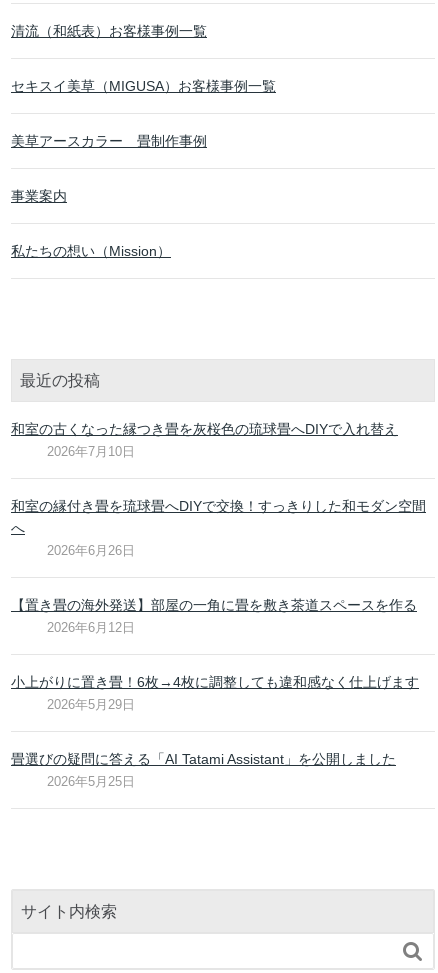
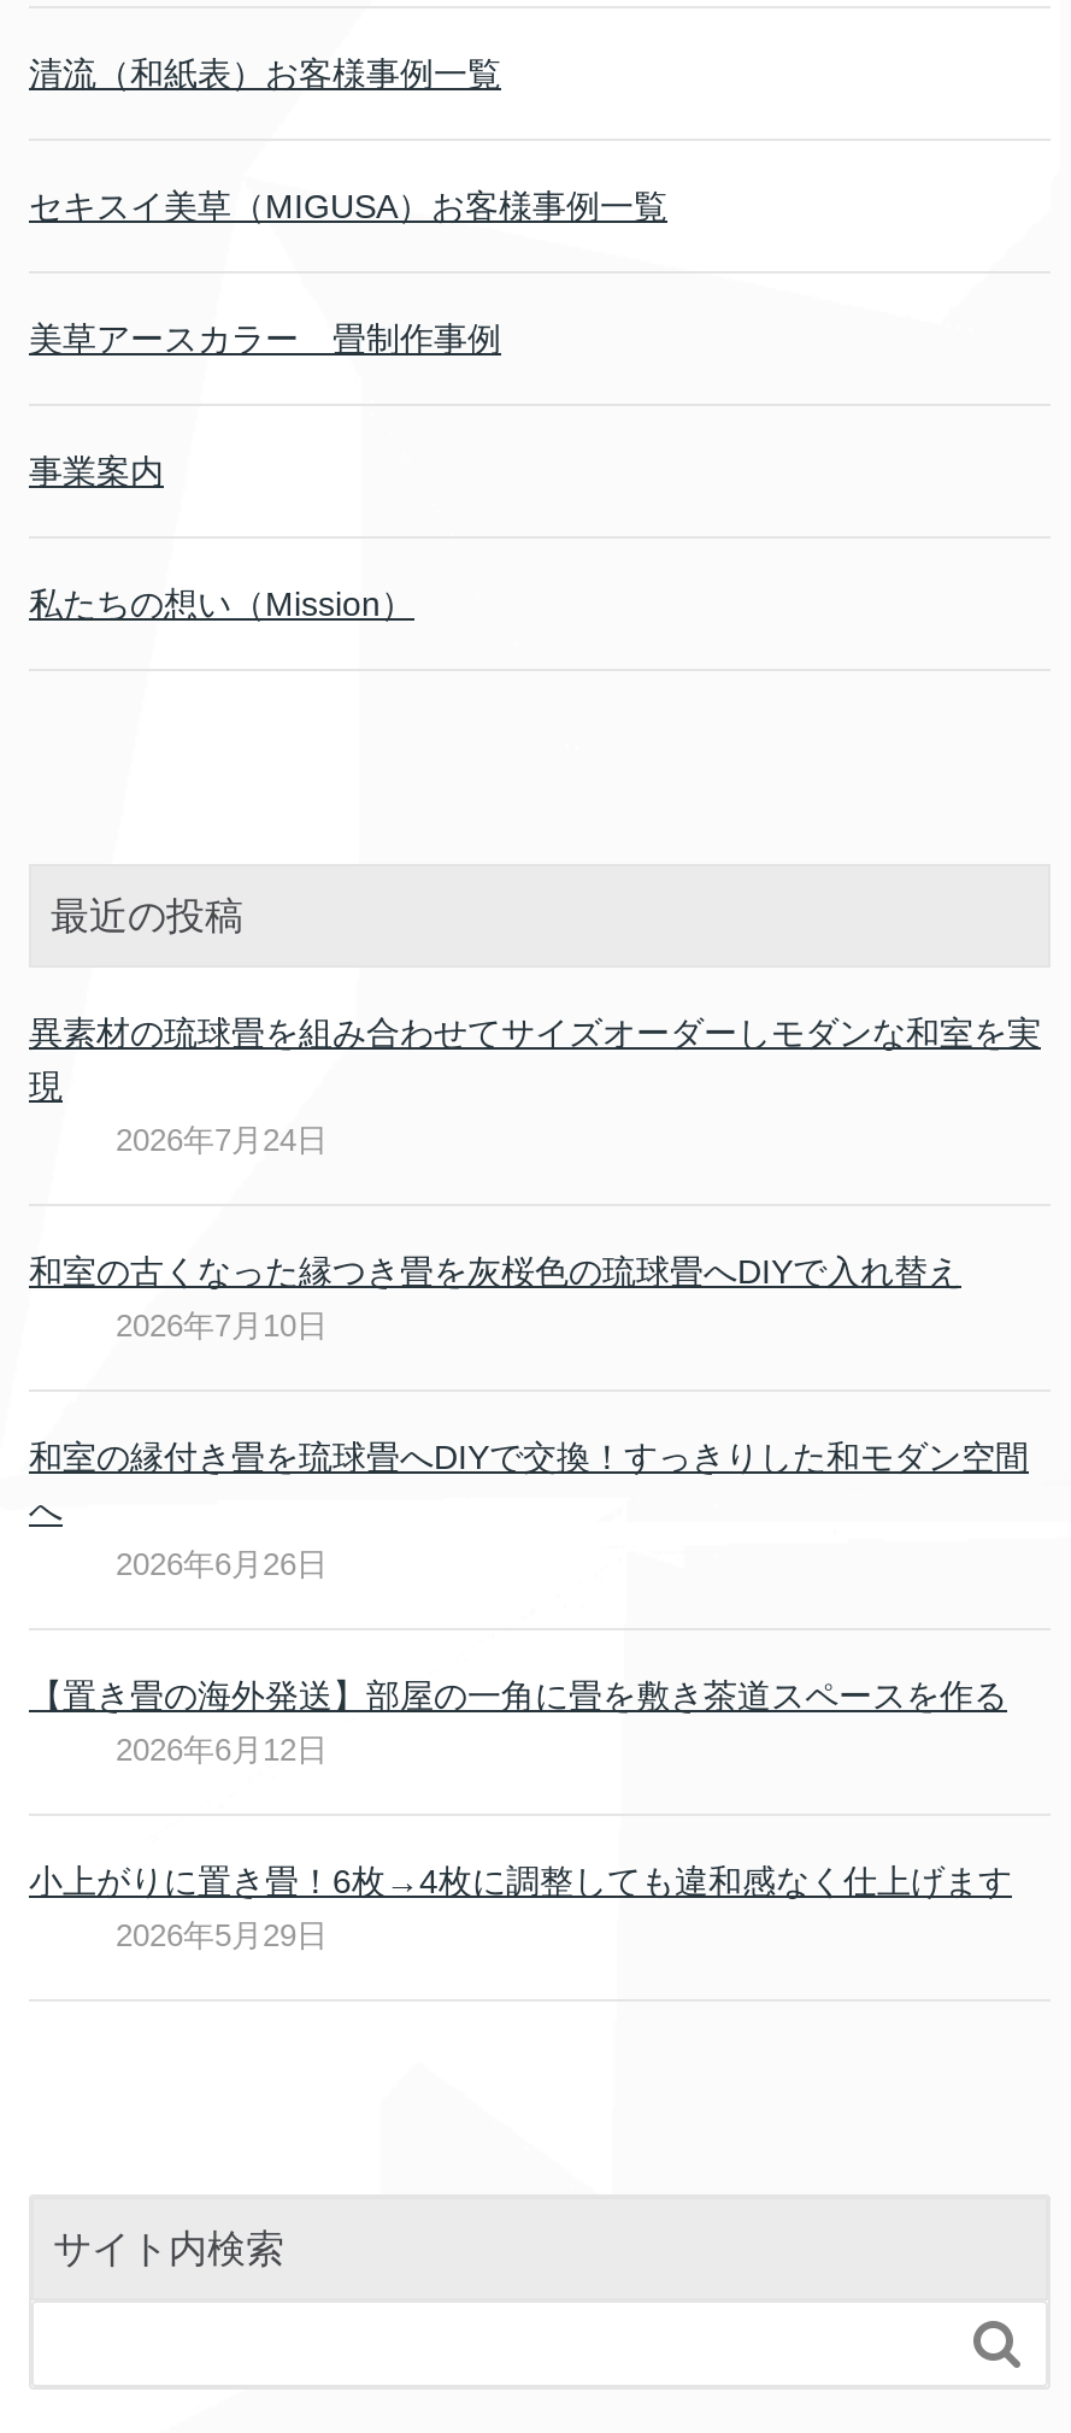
+ 異素材の琉球畳を組み合わせてサイズオーダーしモダンな和室を実
+ 現
+ 2026年7月24日

moved down: 和室の古くなった縁つき畳を灰桜色の琉球畳へDIYで入れ替え | 2026年7月10日 | 和室の縁付き畳を琉球畳へDIYで交換！すっきりした和モダン空間 | へ | 2026年6月26日 | 【置き畳の海外発送】部屋の一角に畳を敷き茶道スペースを作る | 2026年6月12日 | 2026年5月29日

- 畳選びの疑問に答える「AI Tatami Assistant」を公開しました
- 2026年5月25日
